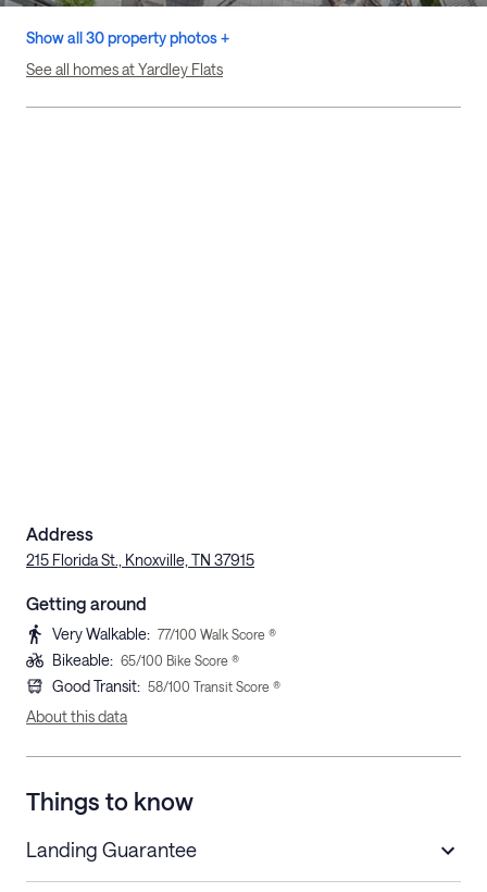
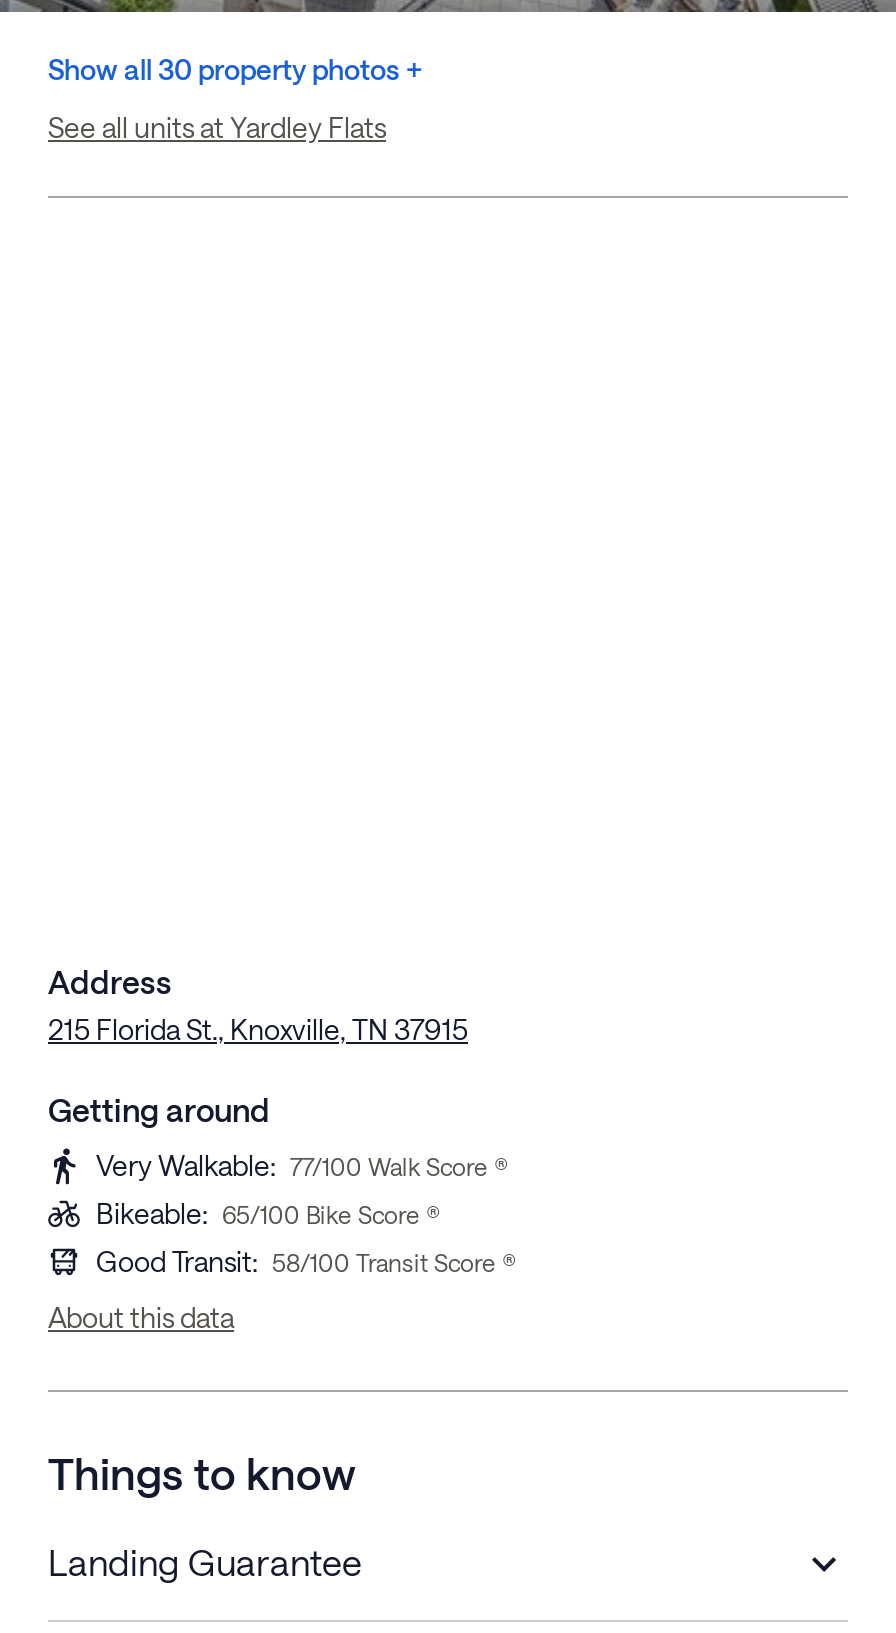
- See all homes at Yardley Flats
+ See all units at Yardley Flats
